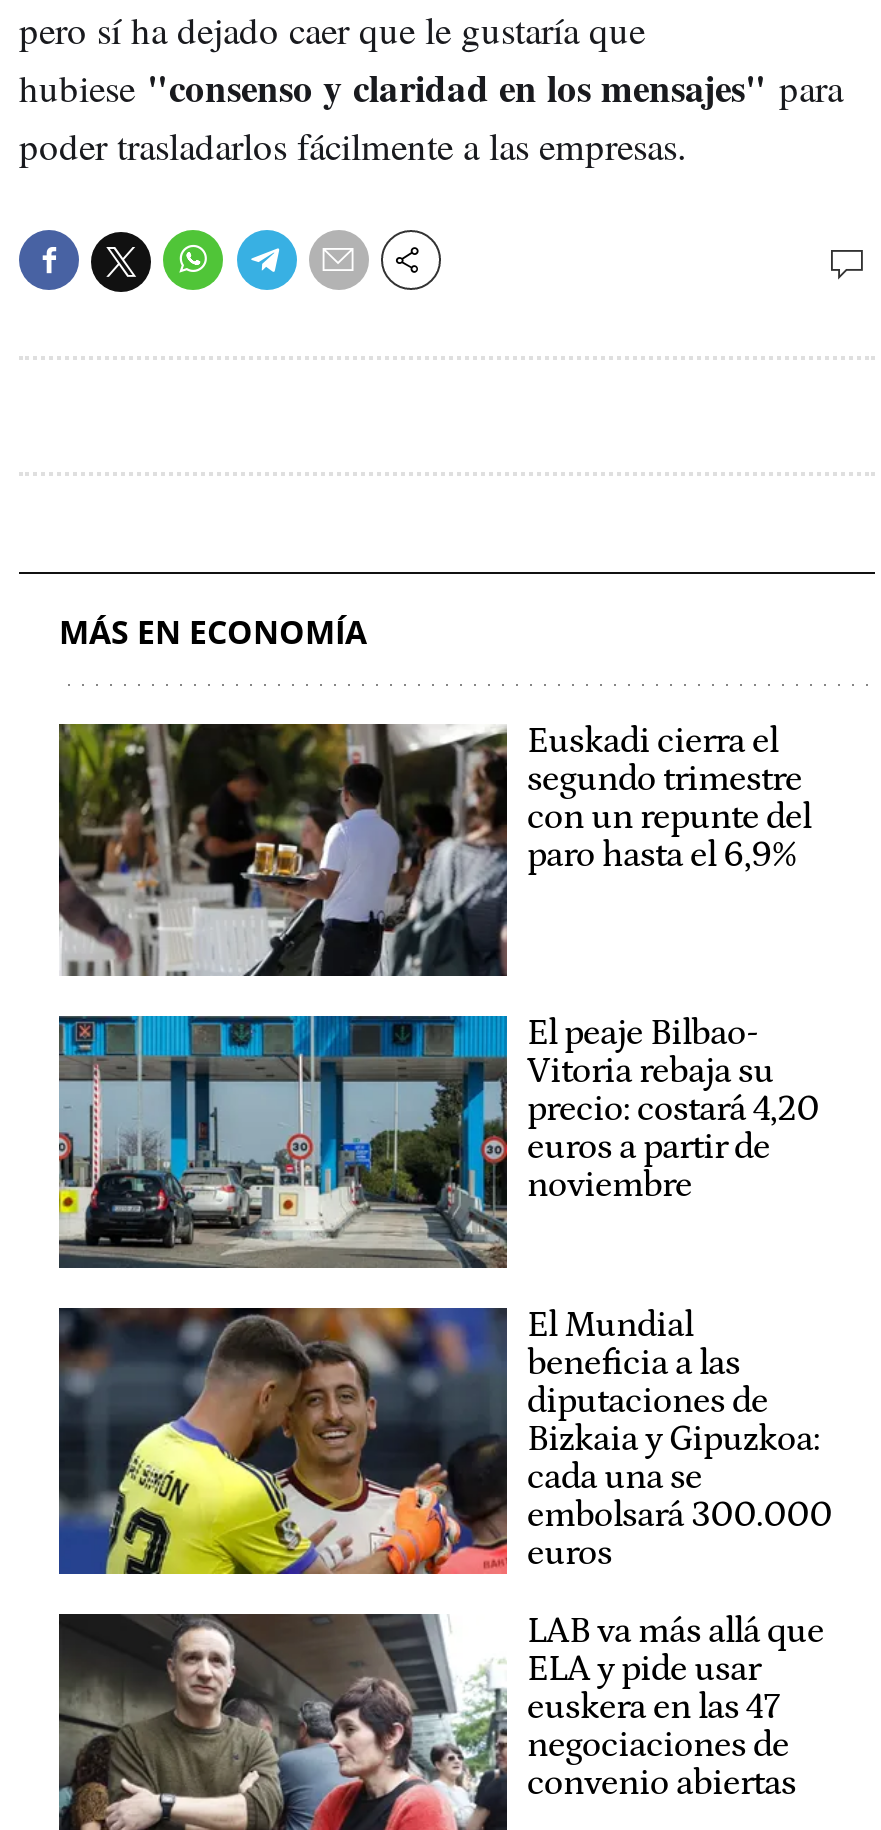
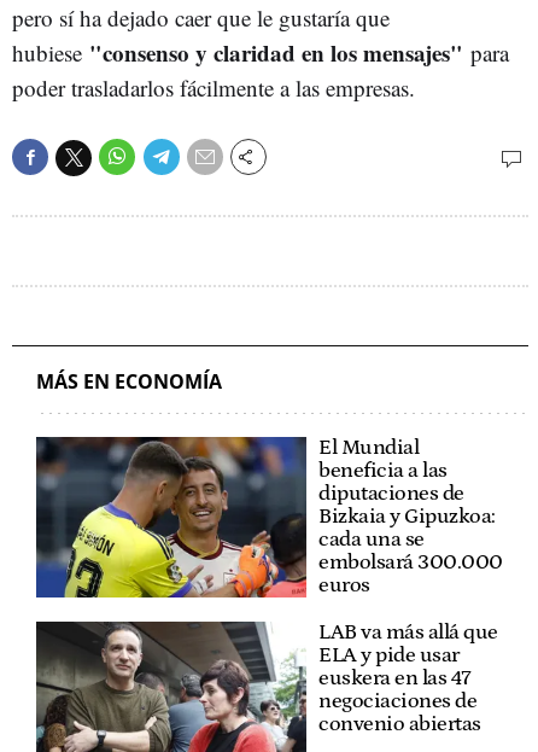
- [image]
- Euskadi cierra el
- segundo trimestre
- con un repunte del
- paro hasta el 6,9%

- [image]
- El peaje Bilbao-
- Vitoria rebaja su
- precio: costará 4,20
- euros a partir de
- noviembre
